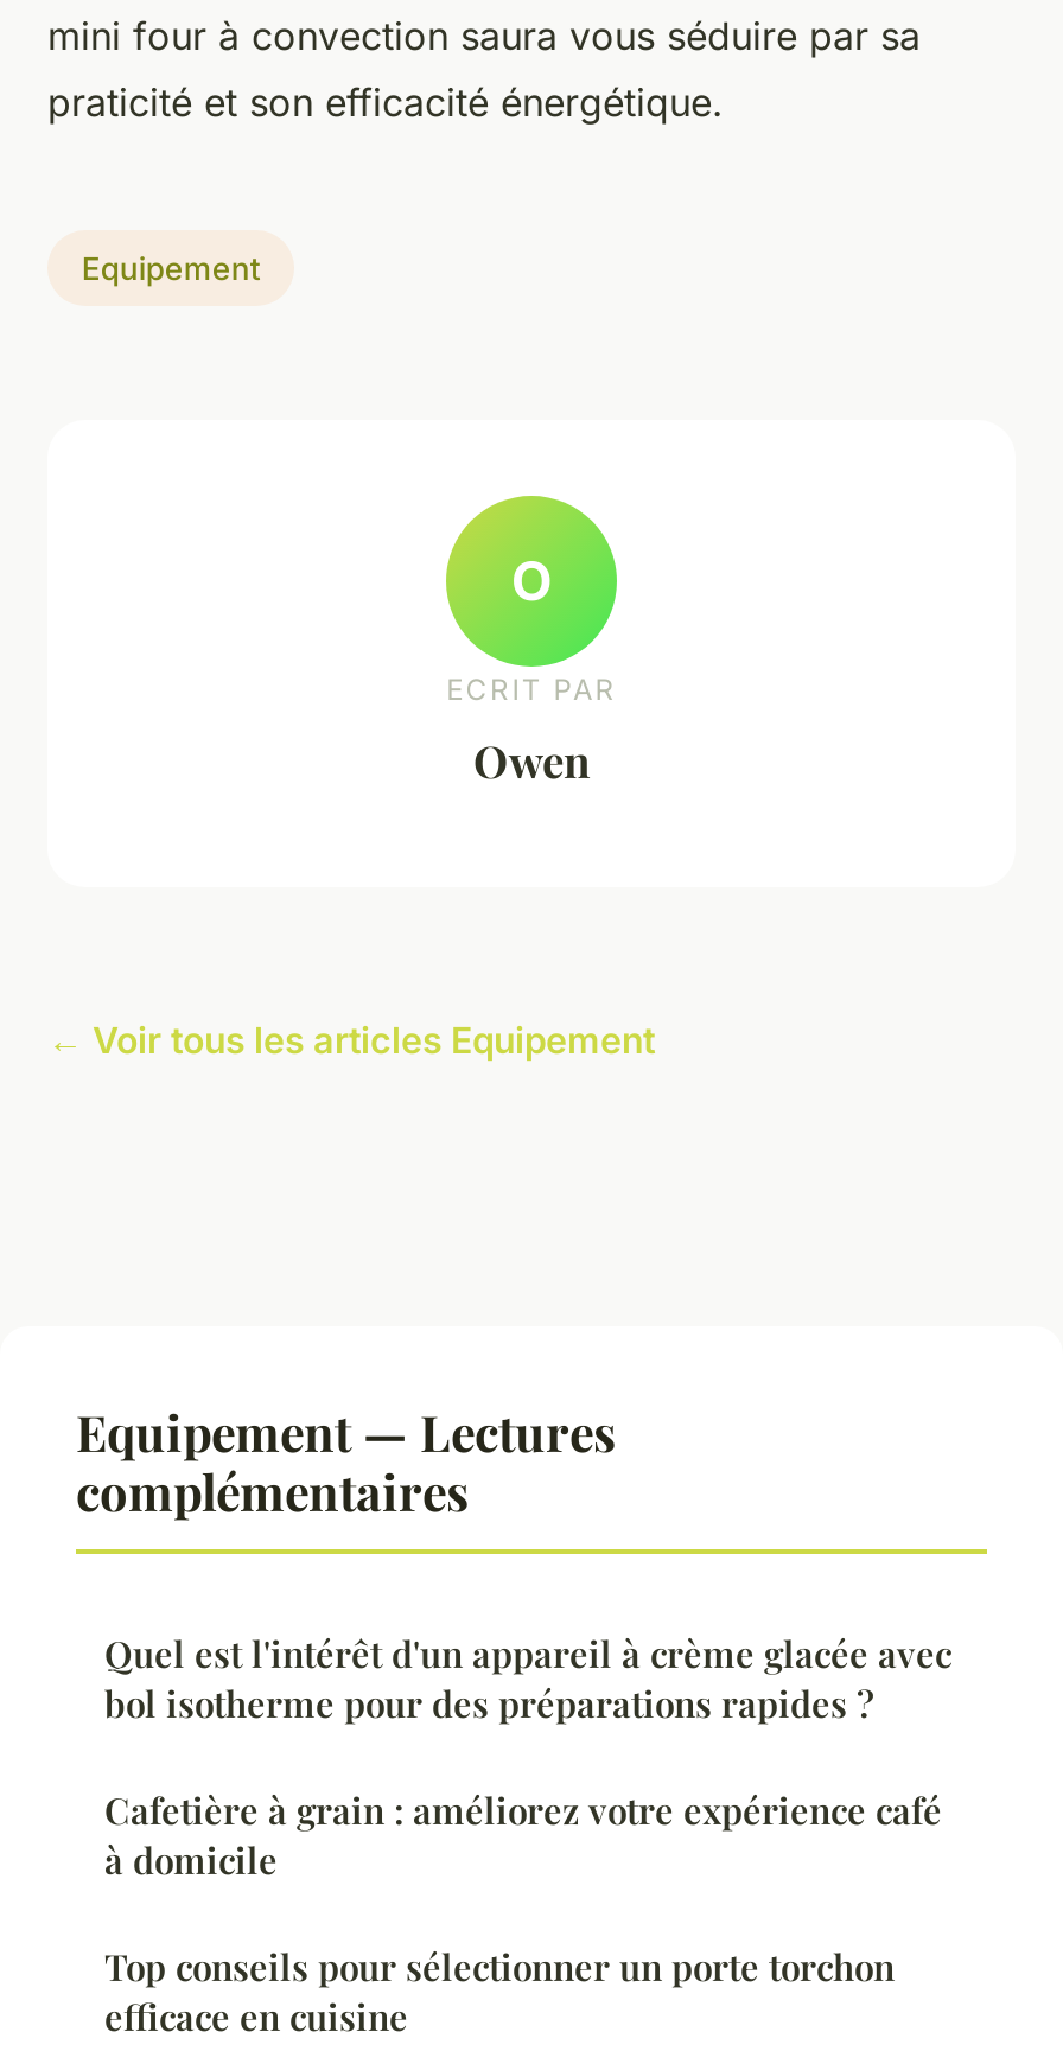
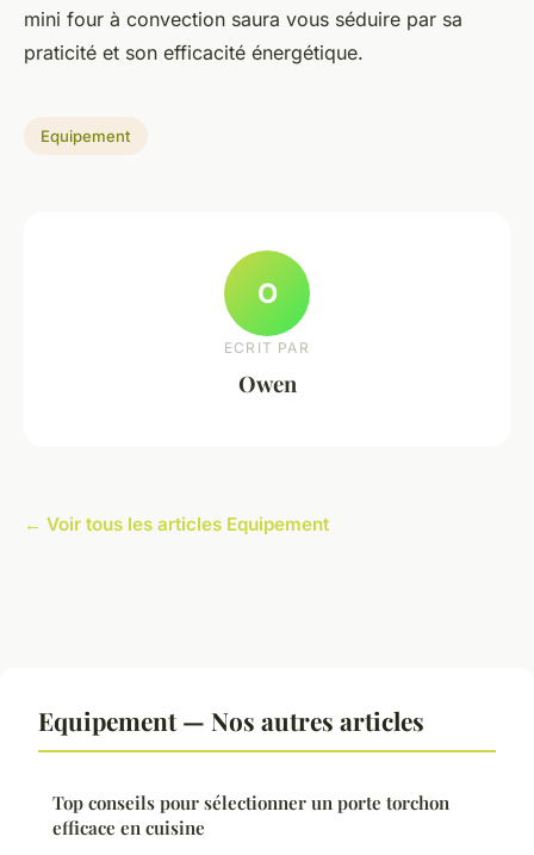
- Equipement — Lectures
- complémentaires
- Quel est l'intérêt d'un appareil à crème glacée avec
- bol isotherme pour des préparations rapides ?
- Cafetière à grain : améliorez votre expérience café
- à domicile
+ Equipement — Nos autres articles
